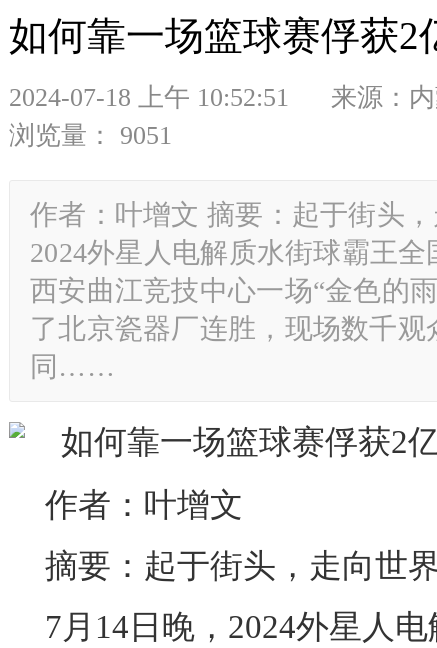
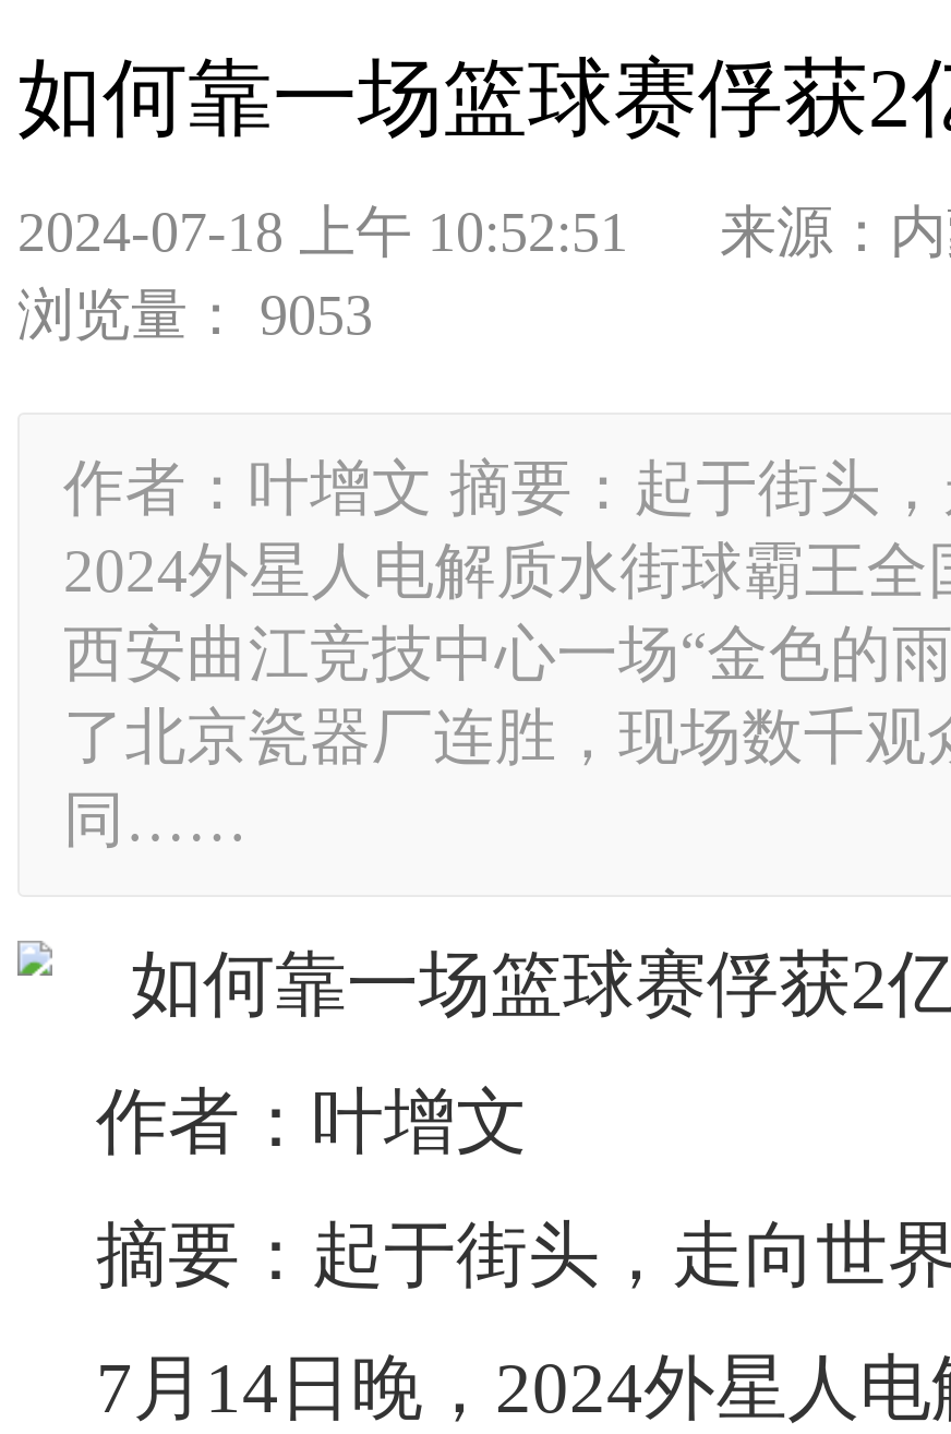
- 浏览量： 9051
+ 浏览量： 9053
